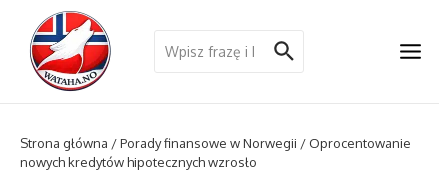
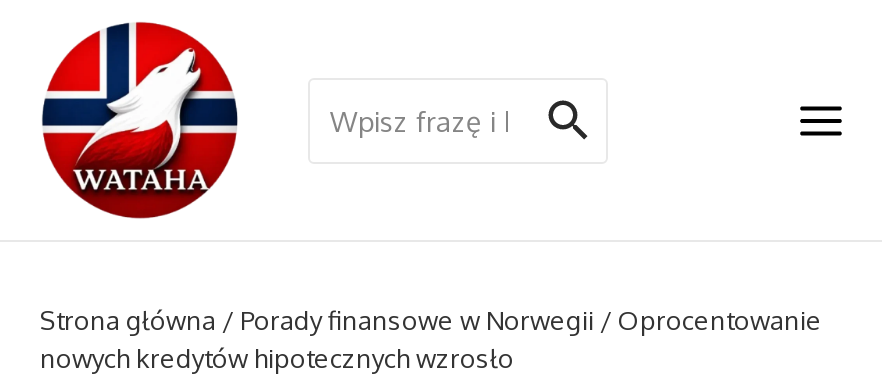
- [image]
+ [image]
